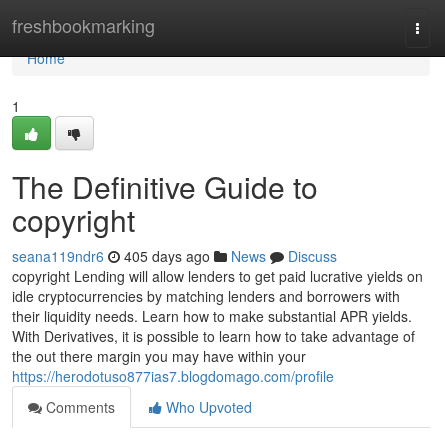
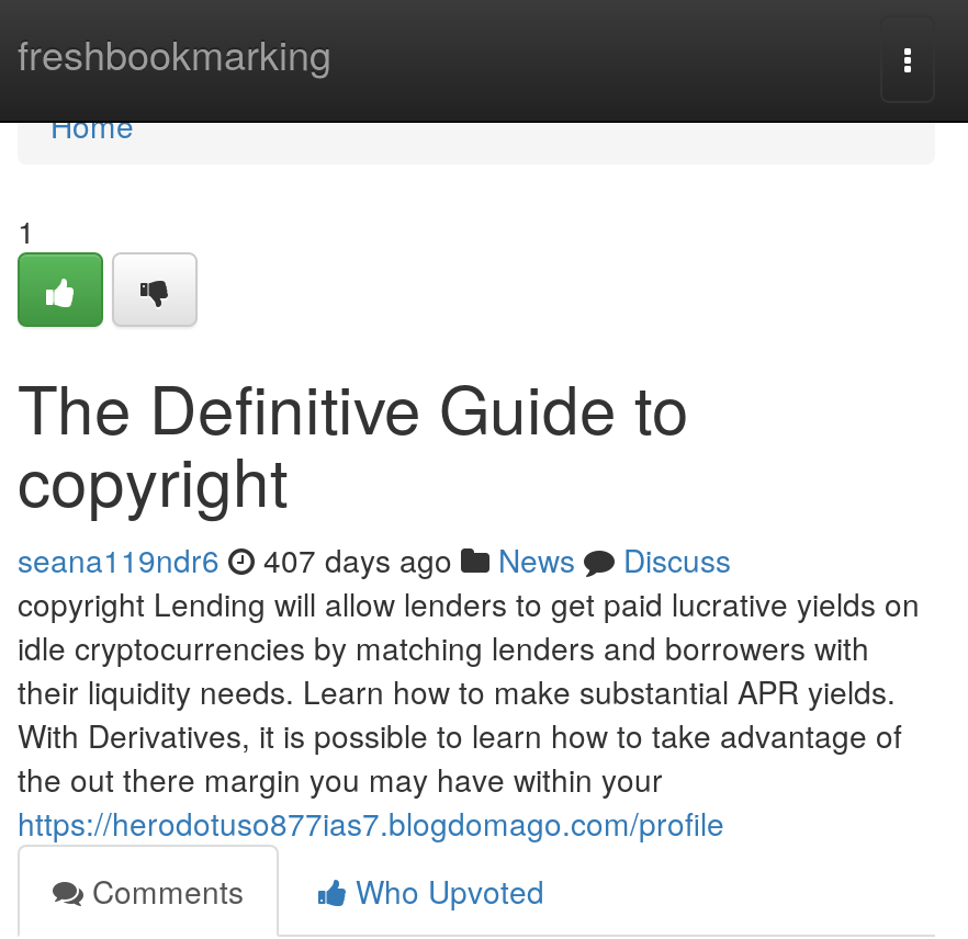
- seana119ndr6 405 days ago News Discuss
+ seana119ndr6 407 days ago News Discuss
